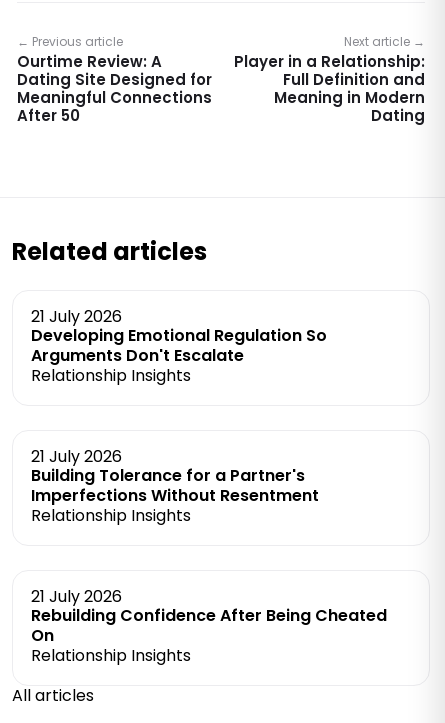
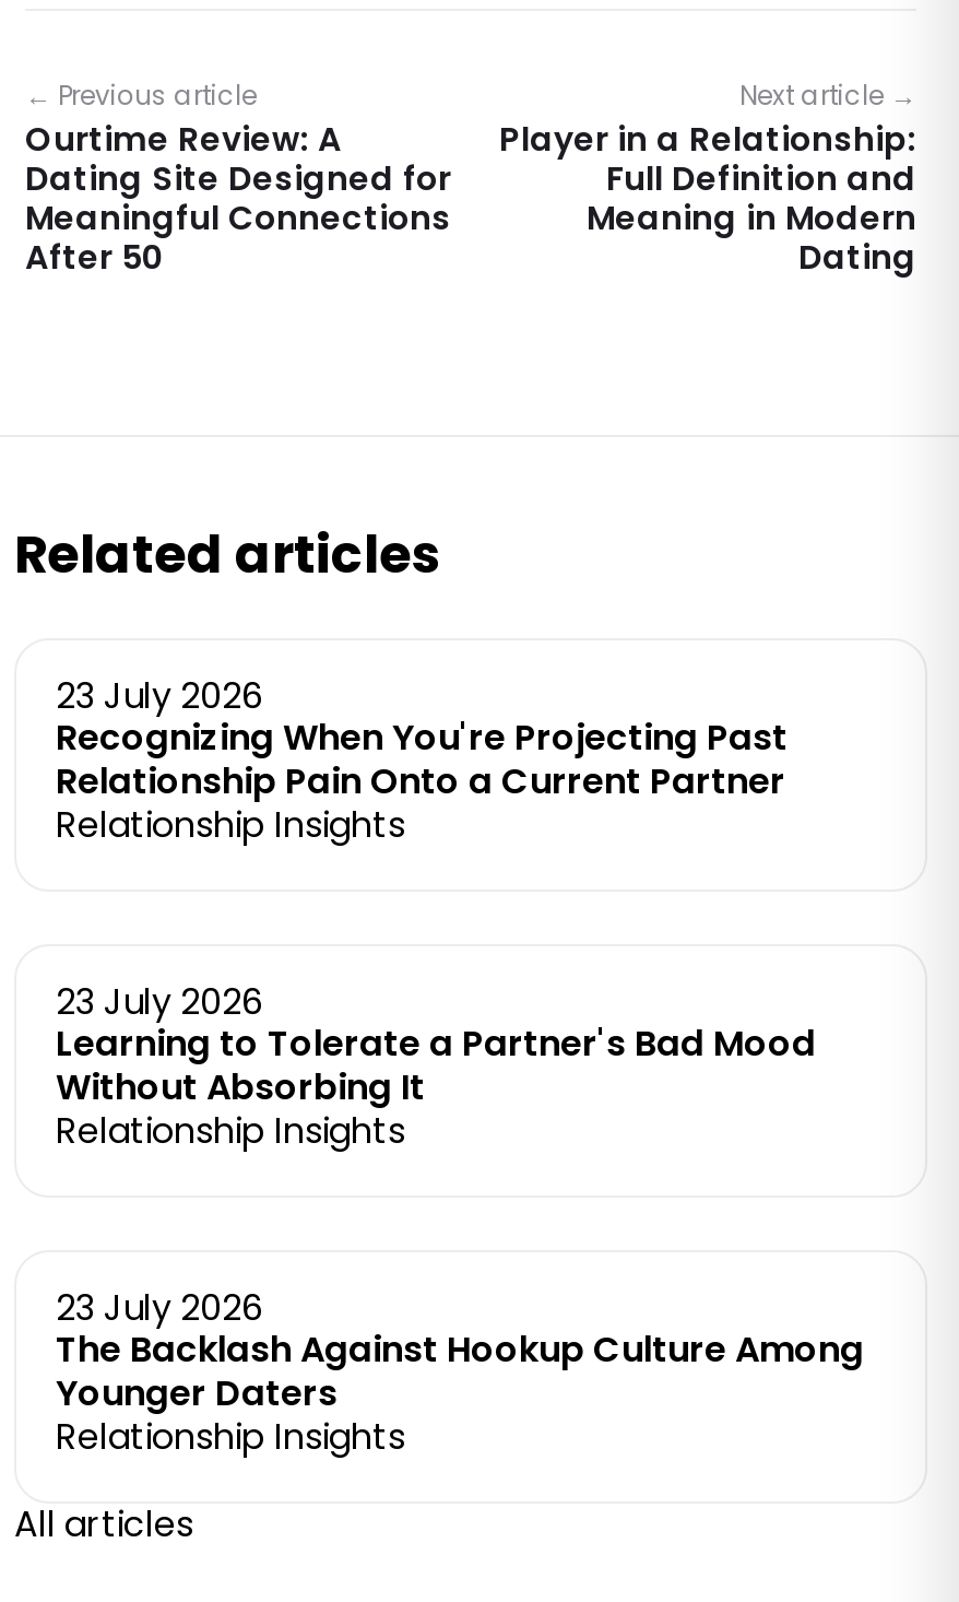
- 21 July 2026
- Developing Emotional Regulation So
- Arguments Don't Escalate
+ 23 July 2026
+ Recognizing When You're Projecting Past
+ Relationship Pain Onto a Current Partner

- 21 July 2026
- Building Tolerance for a Partner's
- Imperfections Without Resentment
+ 23 July 2026
+ Learning to Tolerate a Partner's Bad Mood
+ Without Absorbing It

- 21 July 2026
- Rebuilding Confidence After Being Cheated
- On
+ 23 July 2026
+ The Backlash Against Hookup Culture Among
+ Younger Daters
